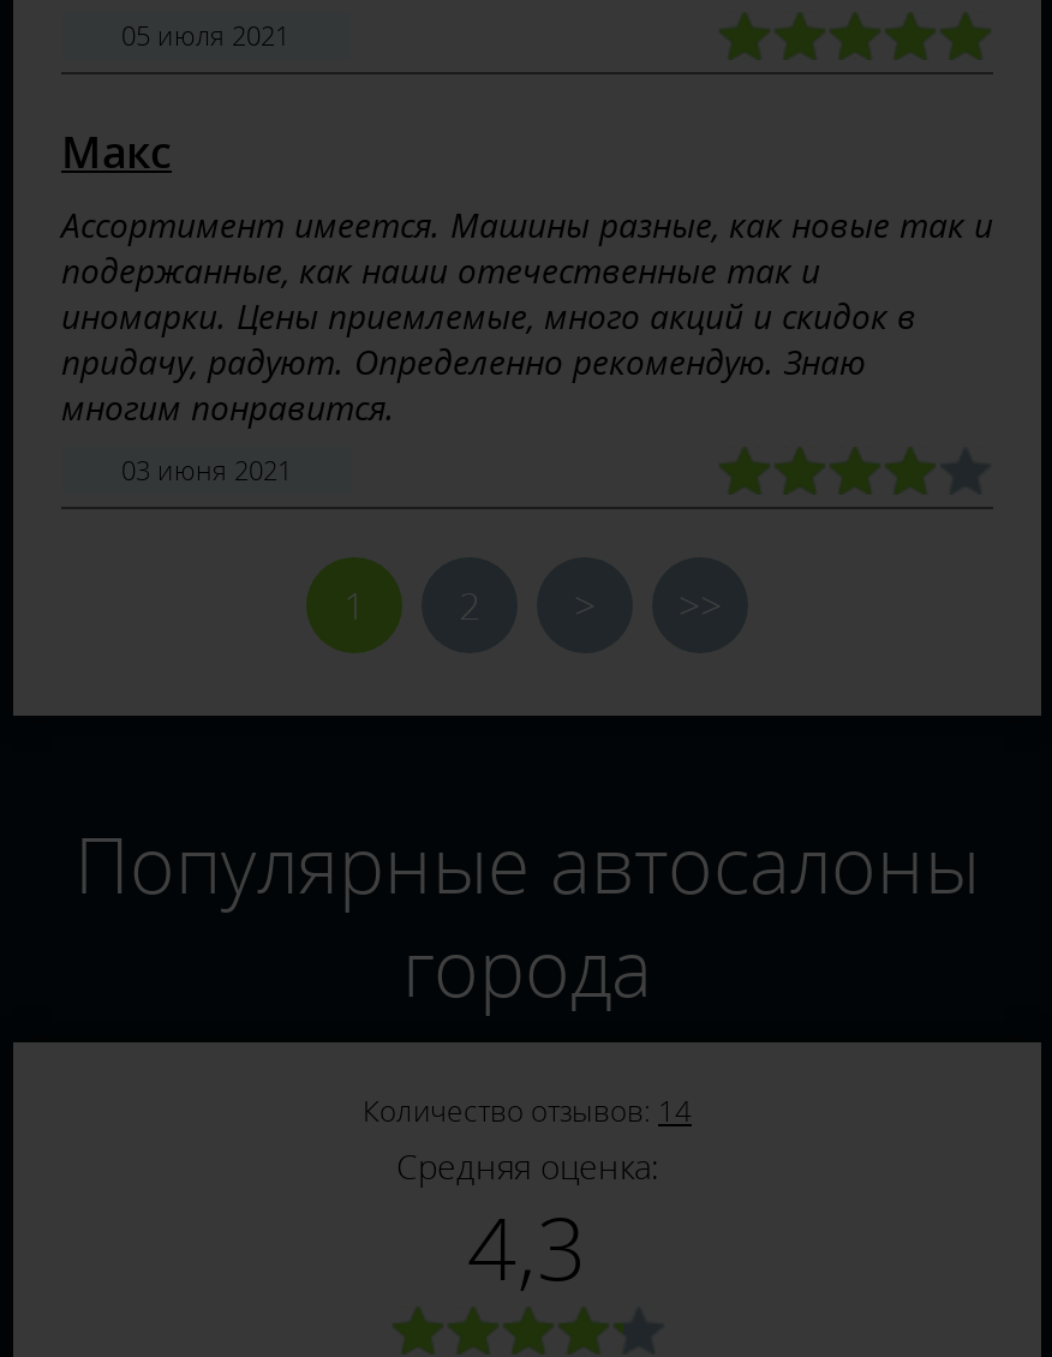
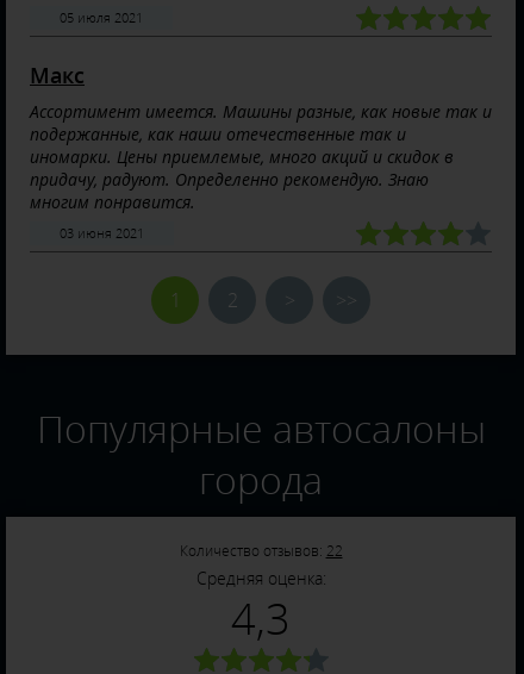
- Количество отзывов: 14
+ Количество отзывов: 22
